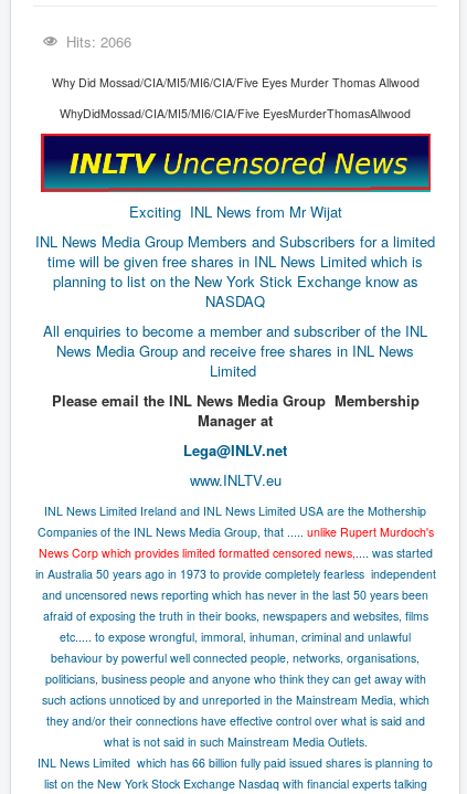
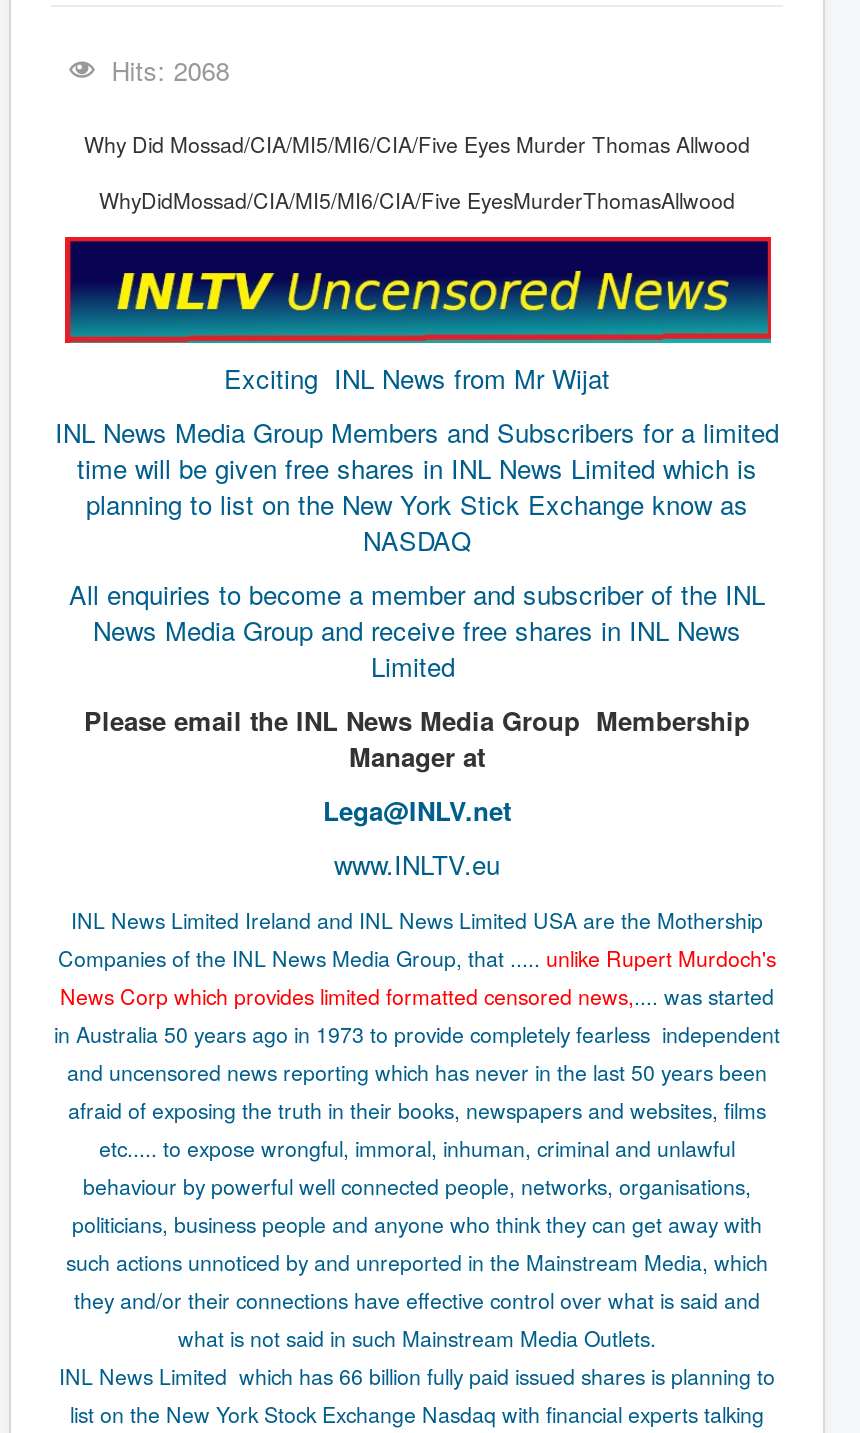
- Hits: 2066
+ Hits: 2068
